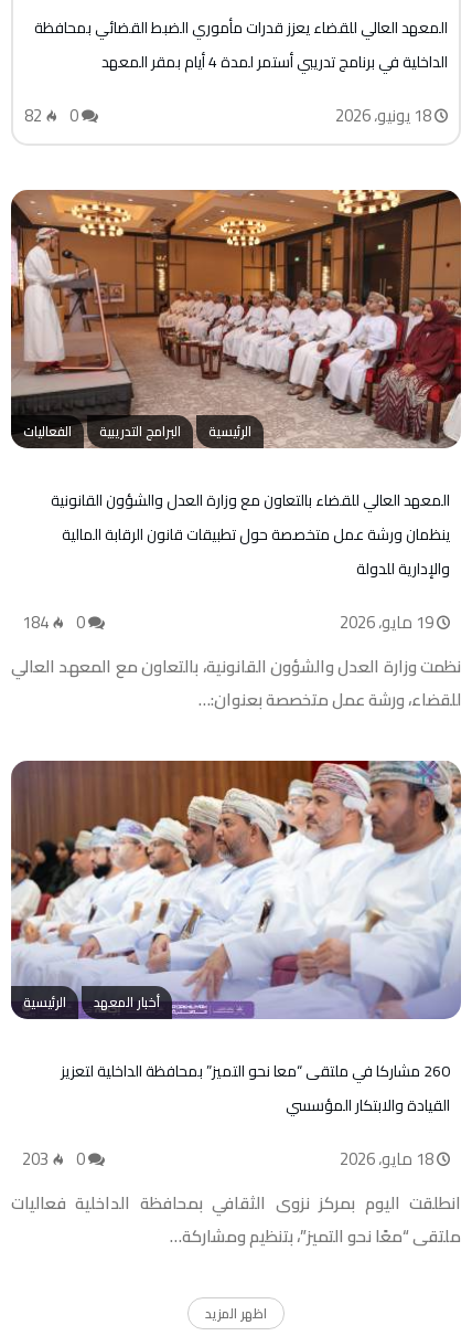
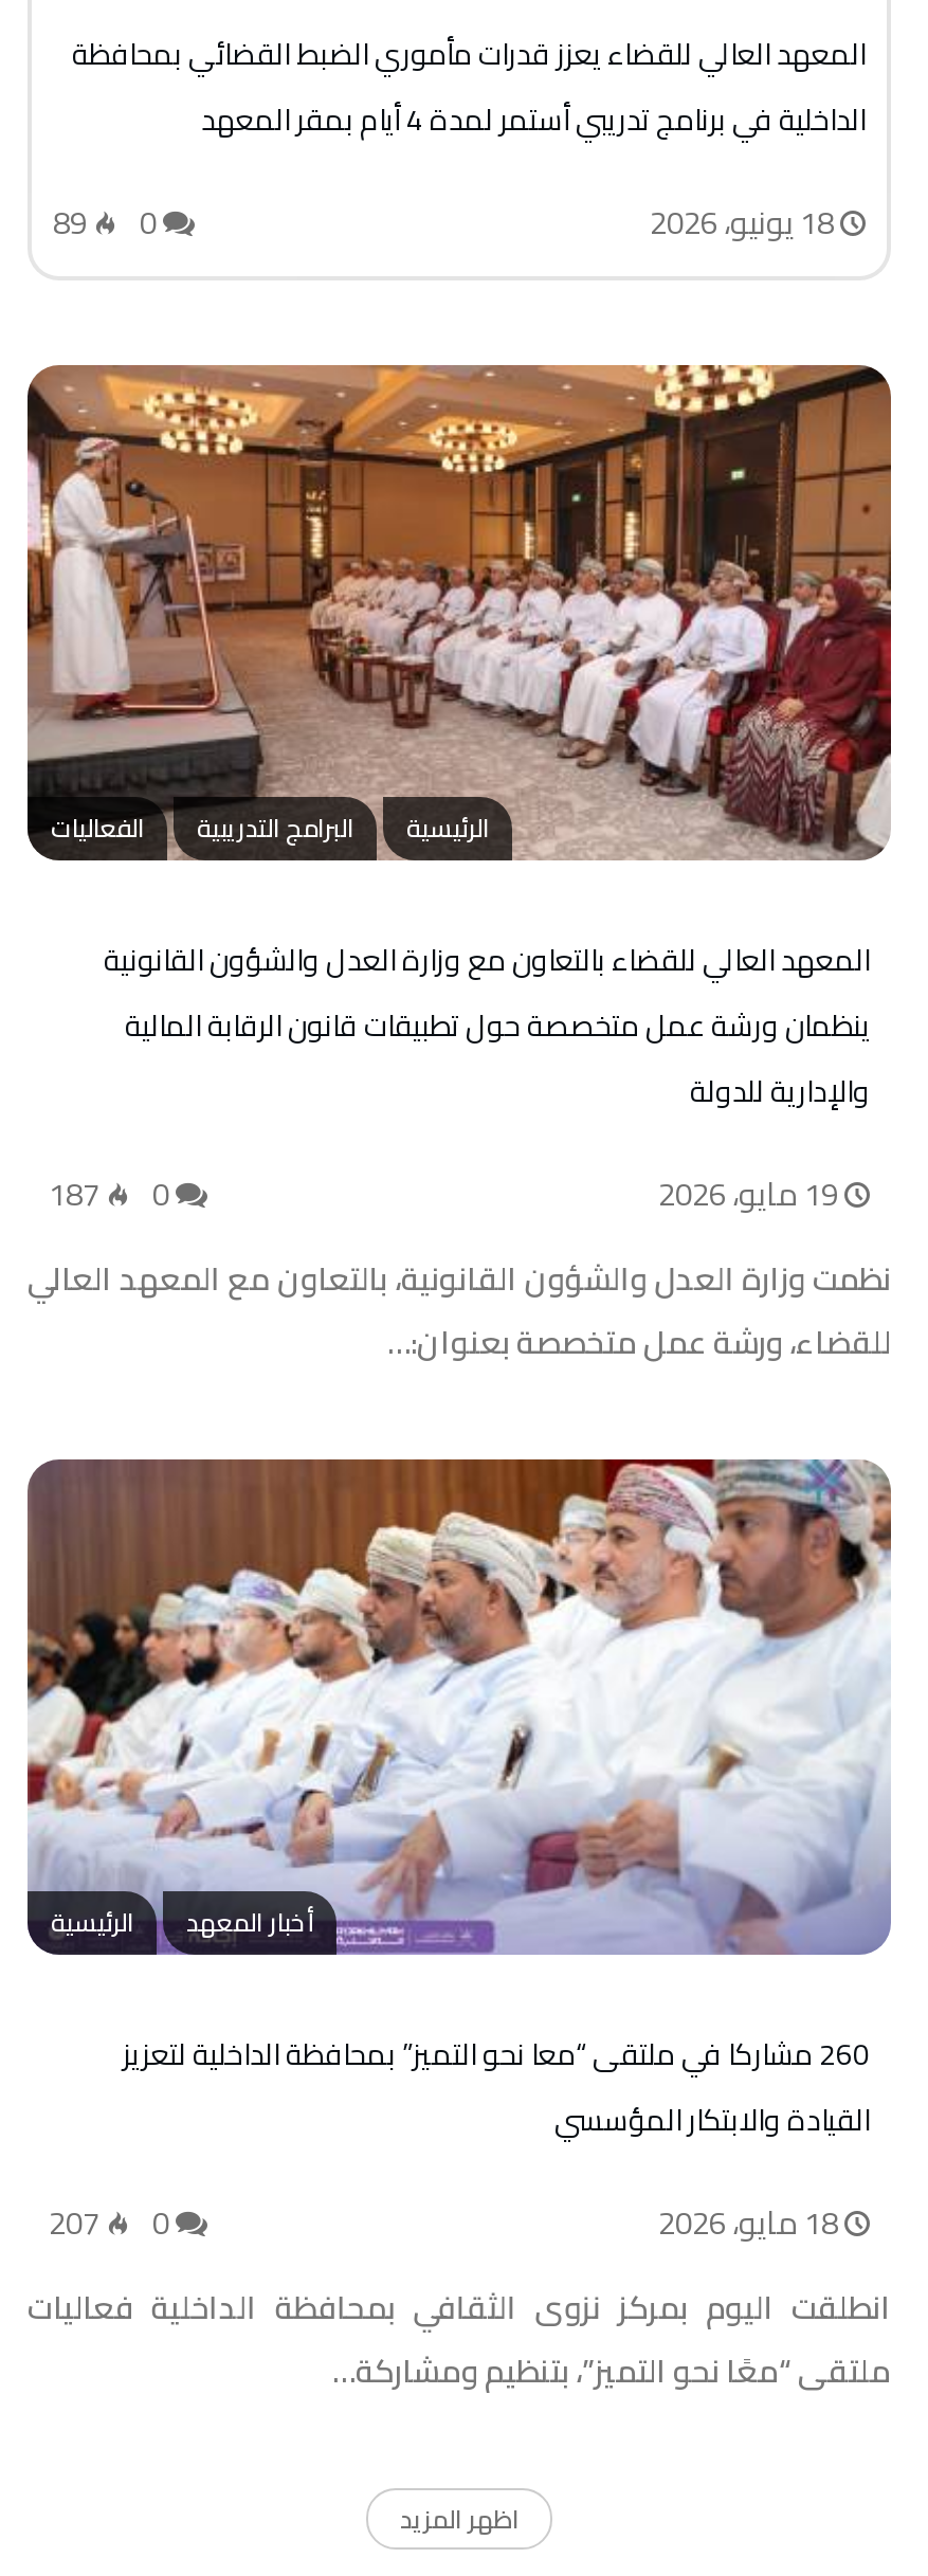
- 82
+ 89

- 184
+ 187

- 203
+ 207
